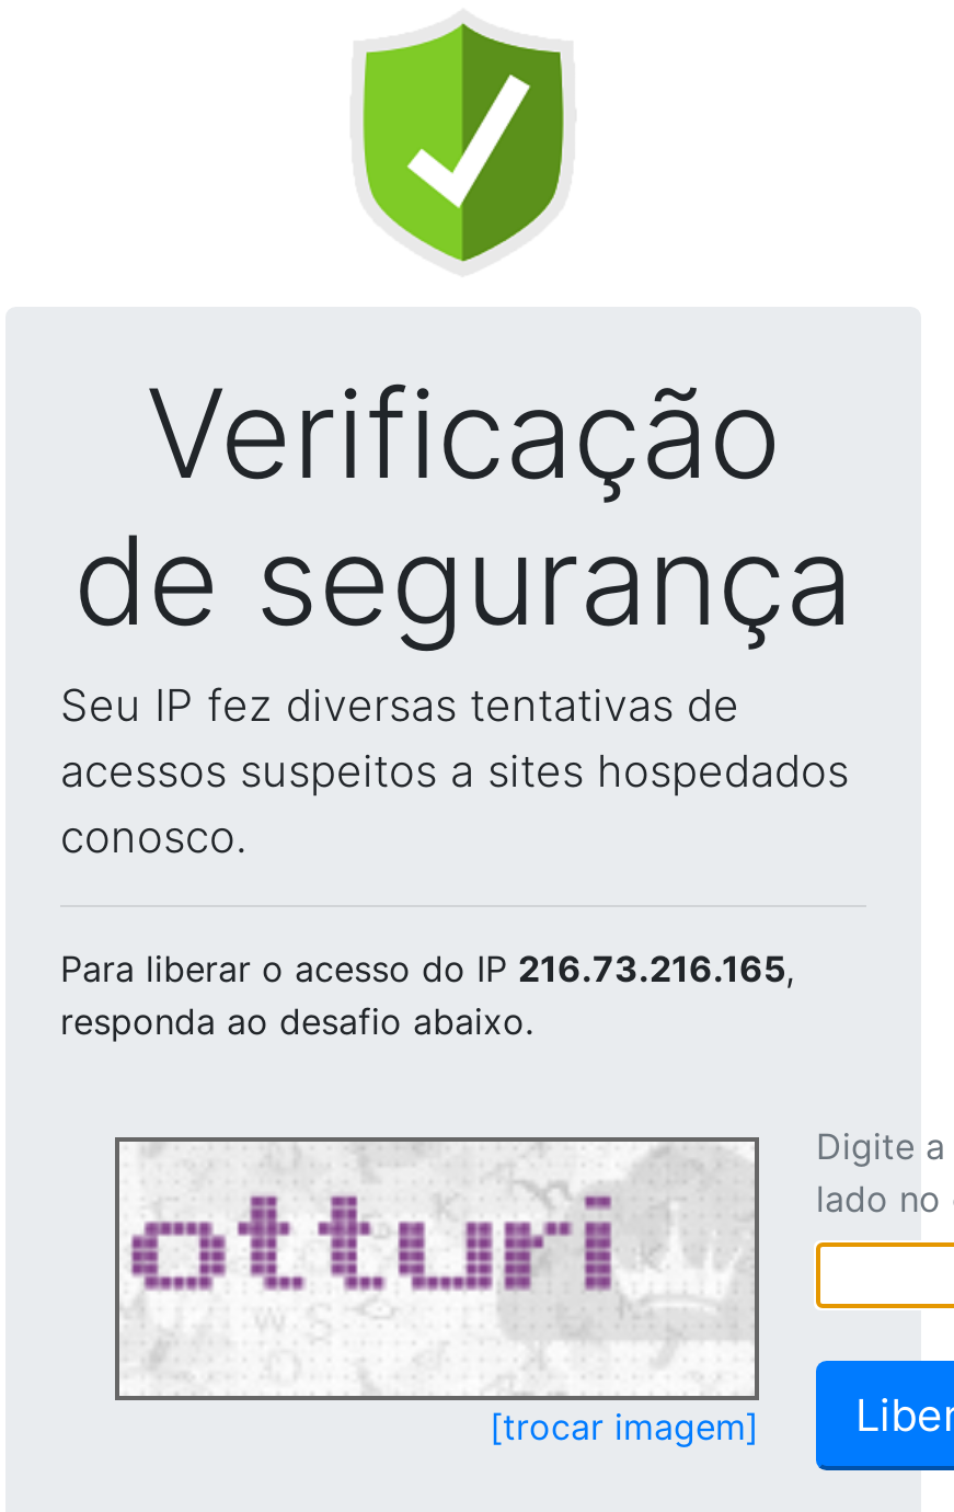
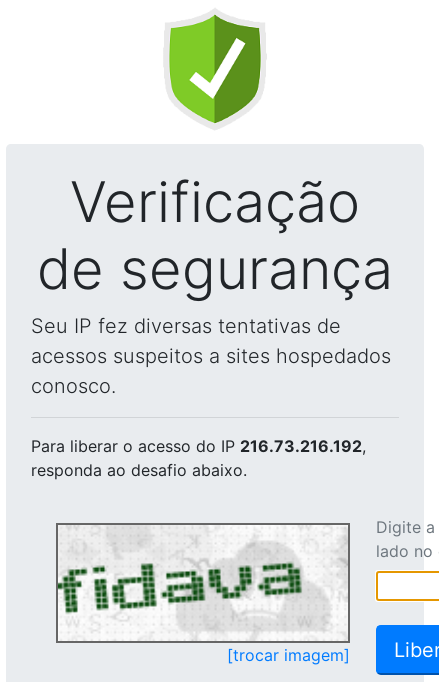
- Para liberar o acesso do IP 216.73.216.165,
+ Para liberar o acesso do IP 216.73.216.192,

- [image]
+ [image]
